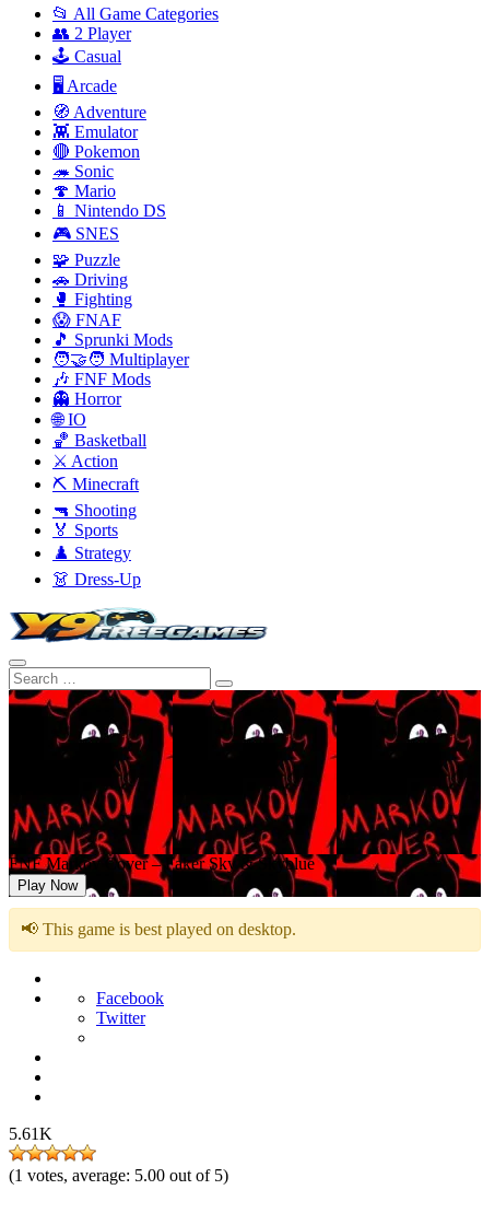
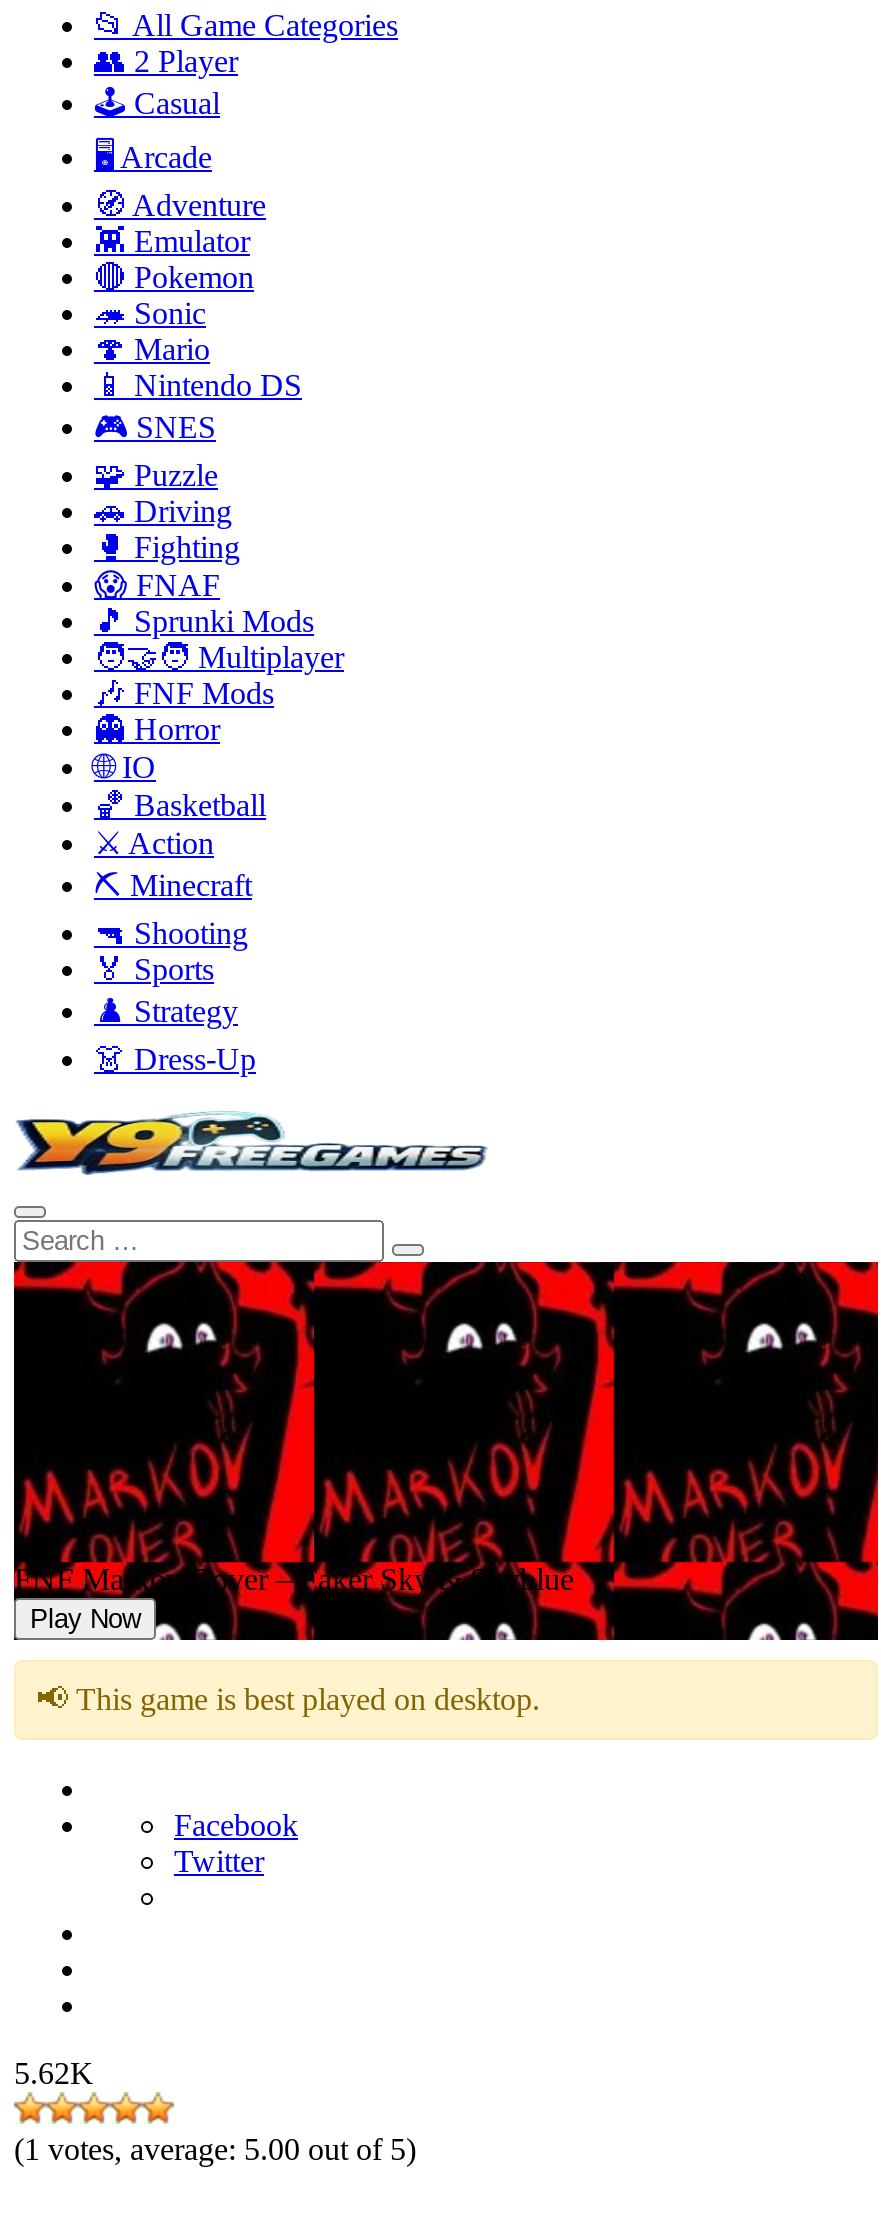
- 5.61K
+ 5.62K
